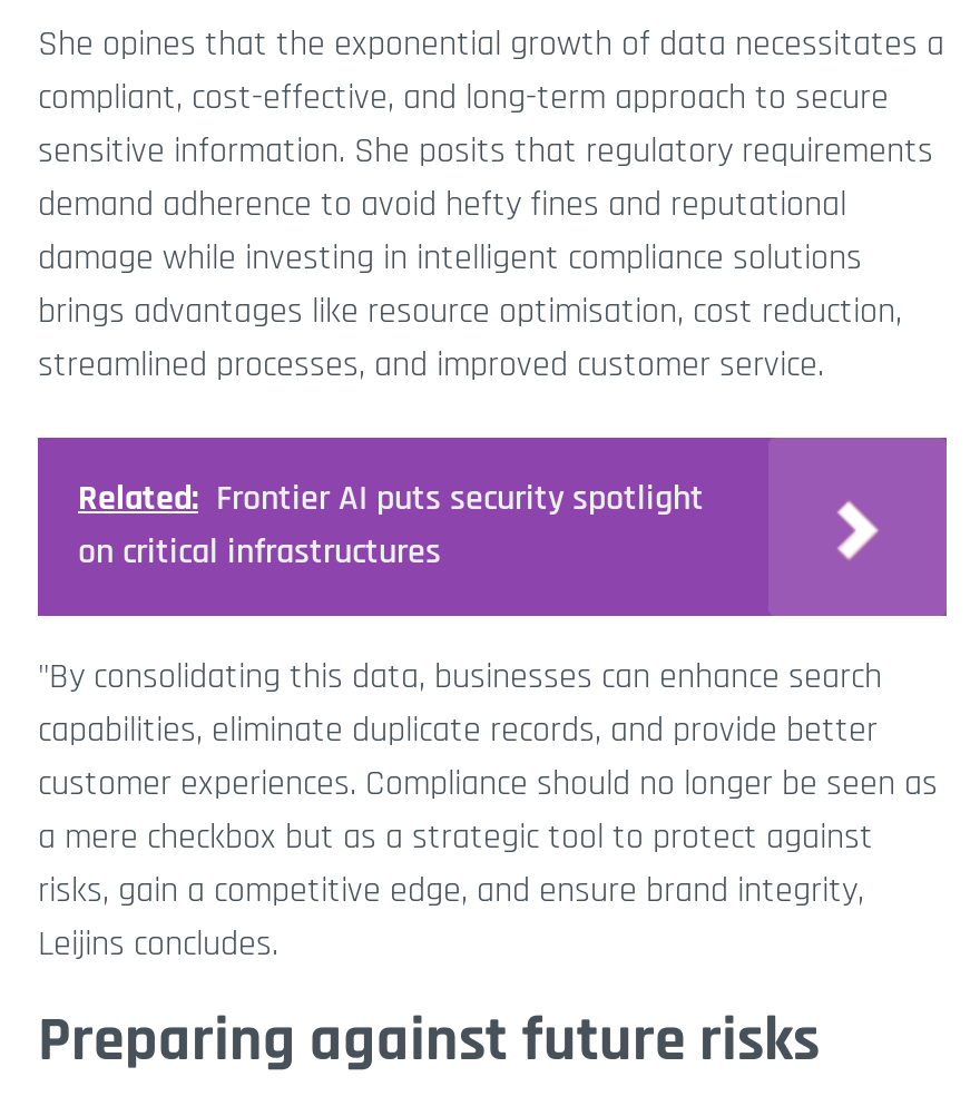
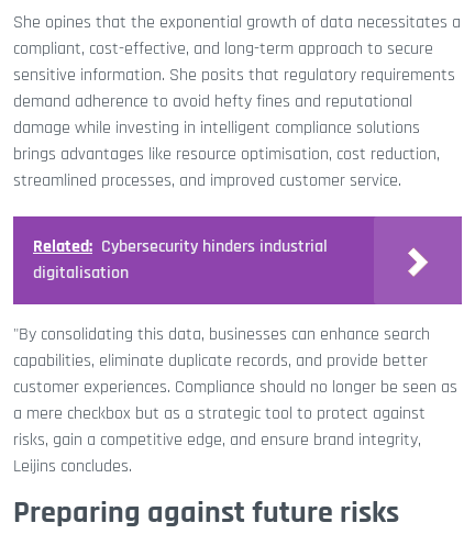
- Related: Frontier AI puts security spotlight
- on critical infrastructures
+ Related: Cybersecurity hinders industrial
+ digitalisation
